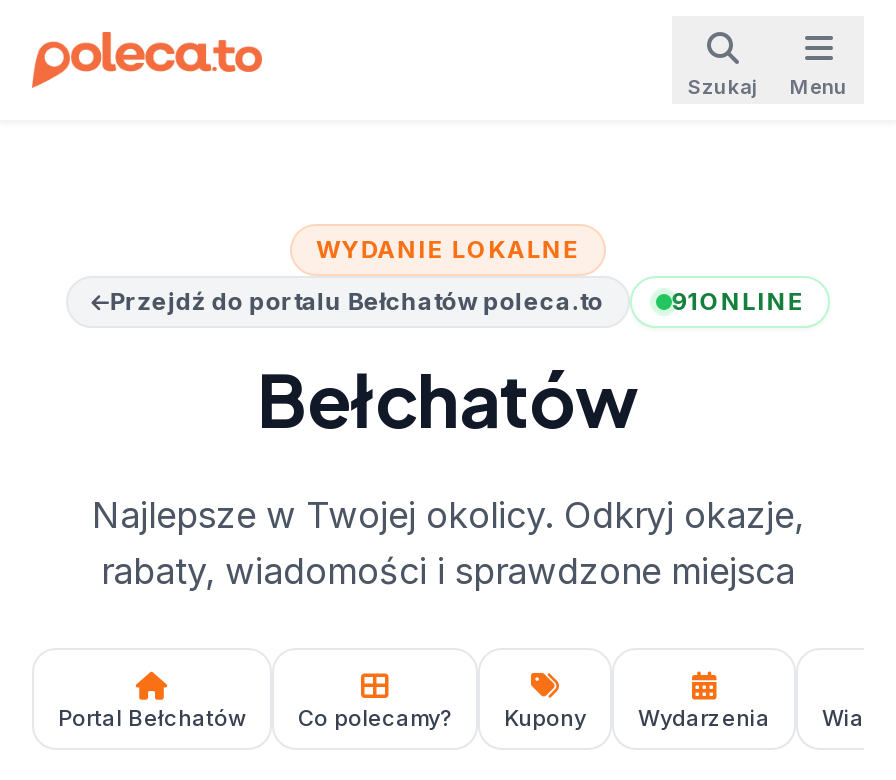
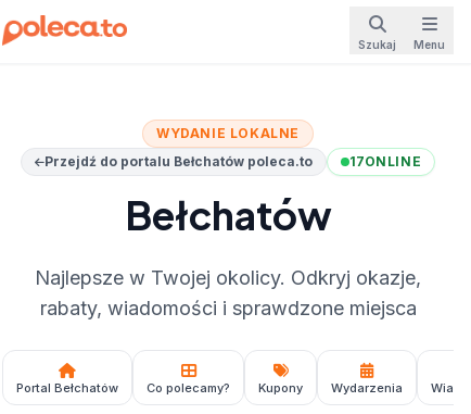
- 91ONLINE
+ 17ONLINE
